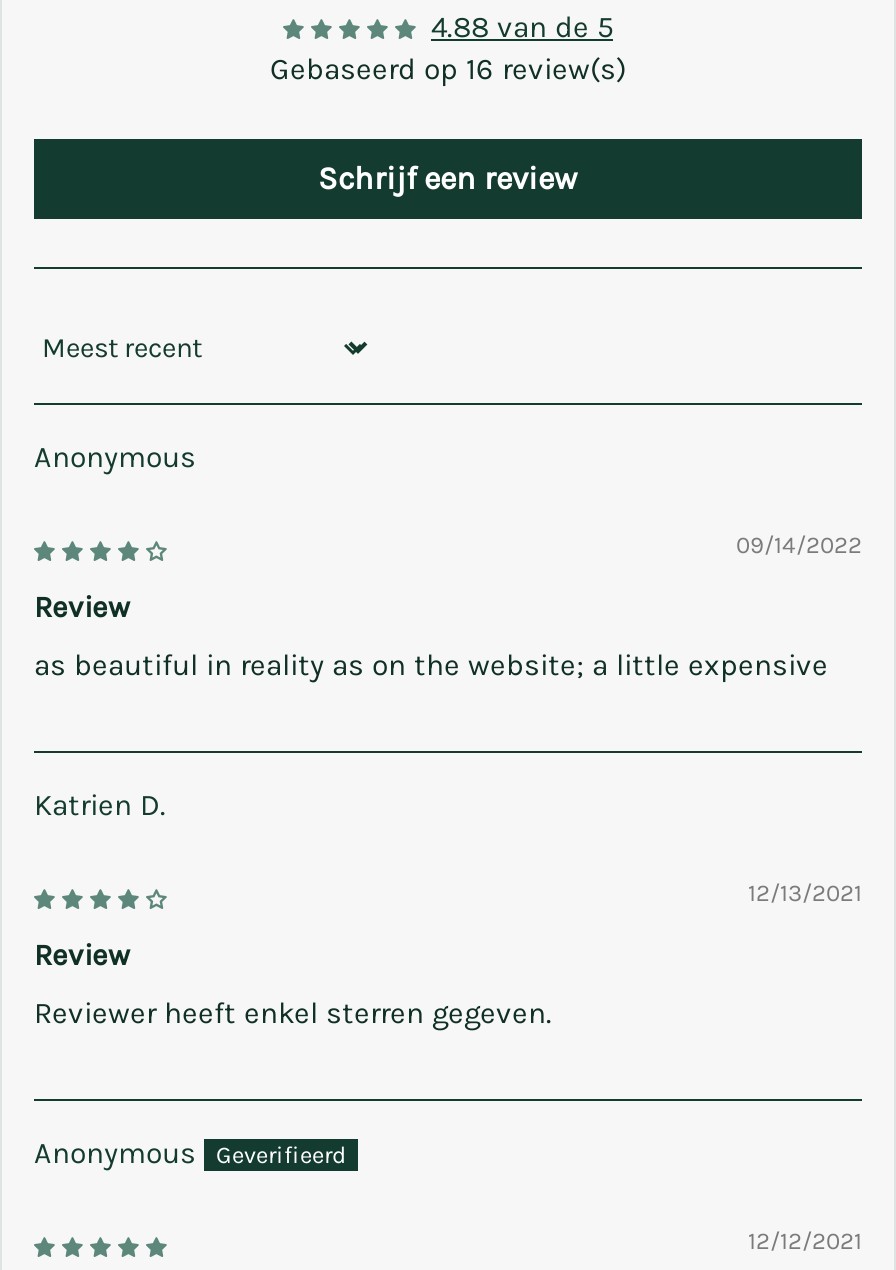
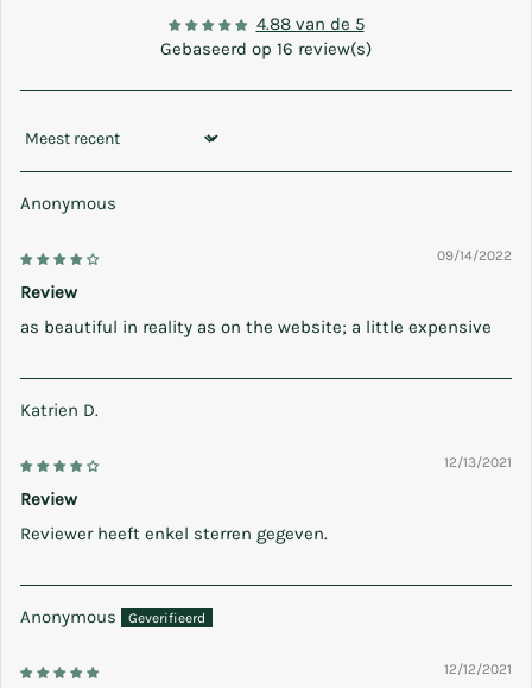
- Schrijf een review
